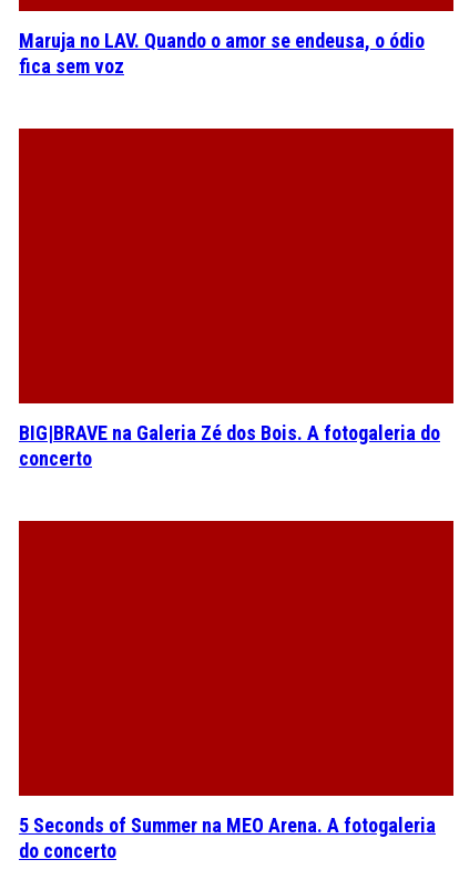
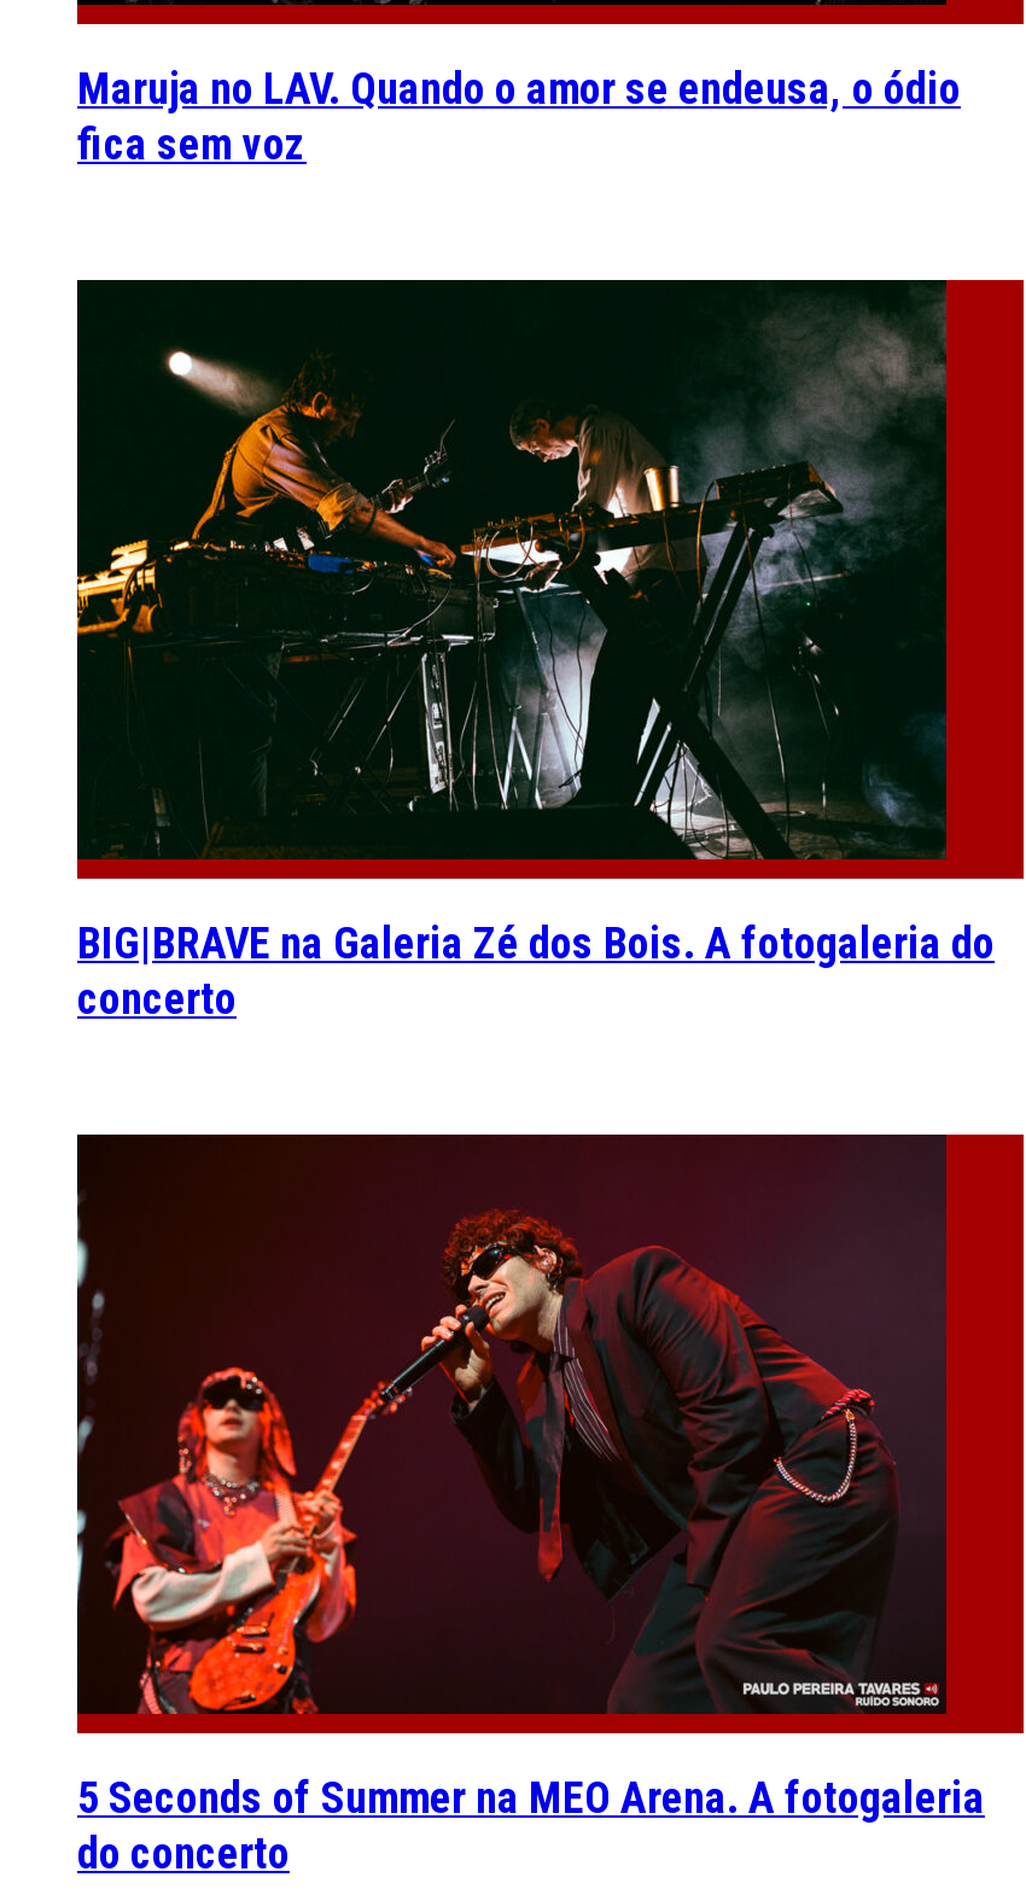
+ [image]

+ [image]
